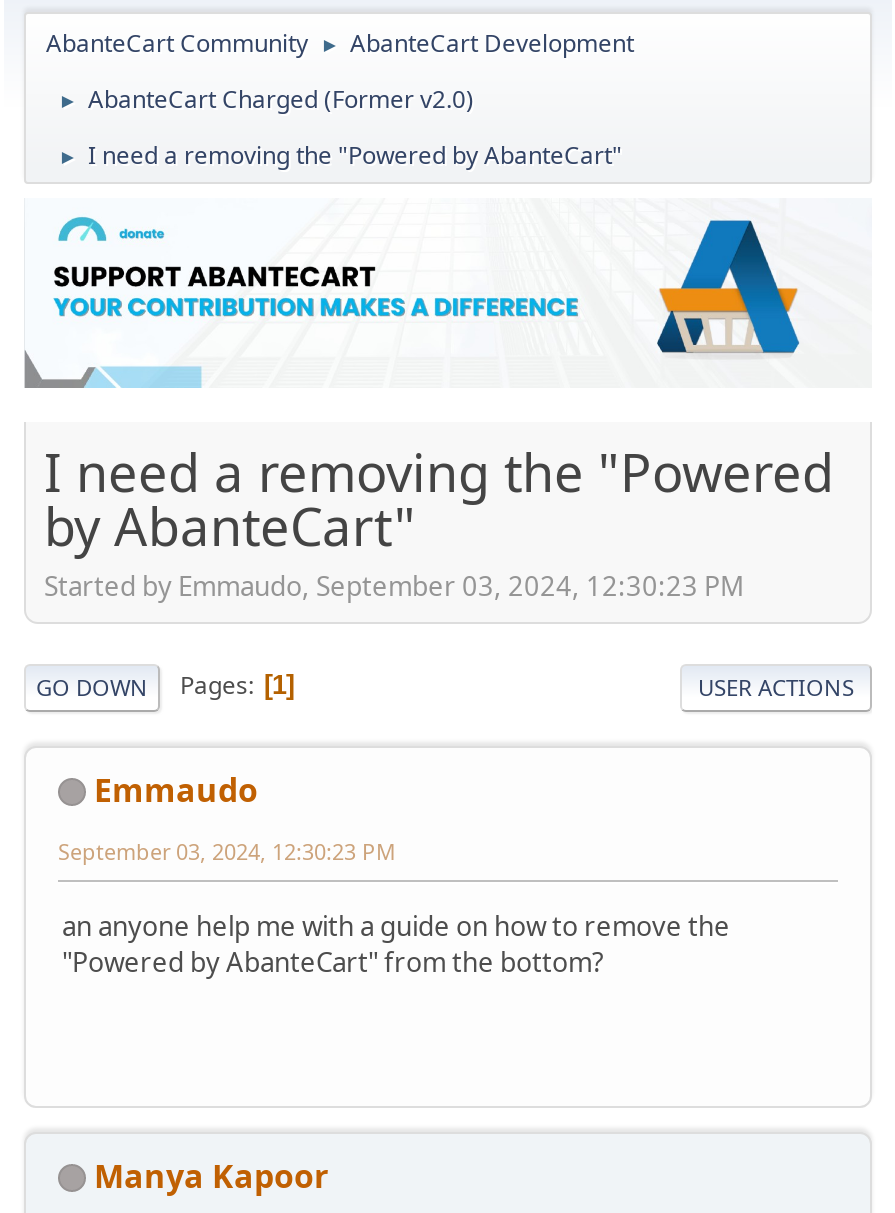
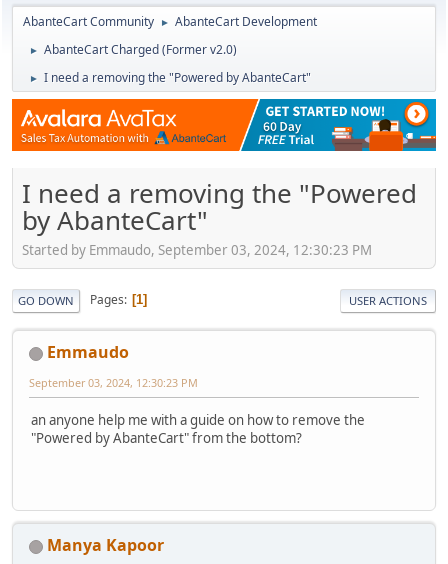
- [image]
+ [image]
